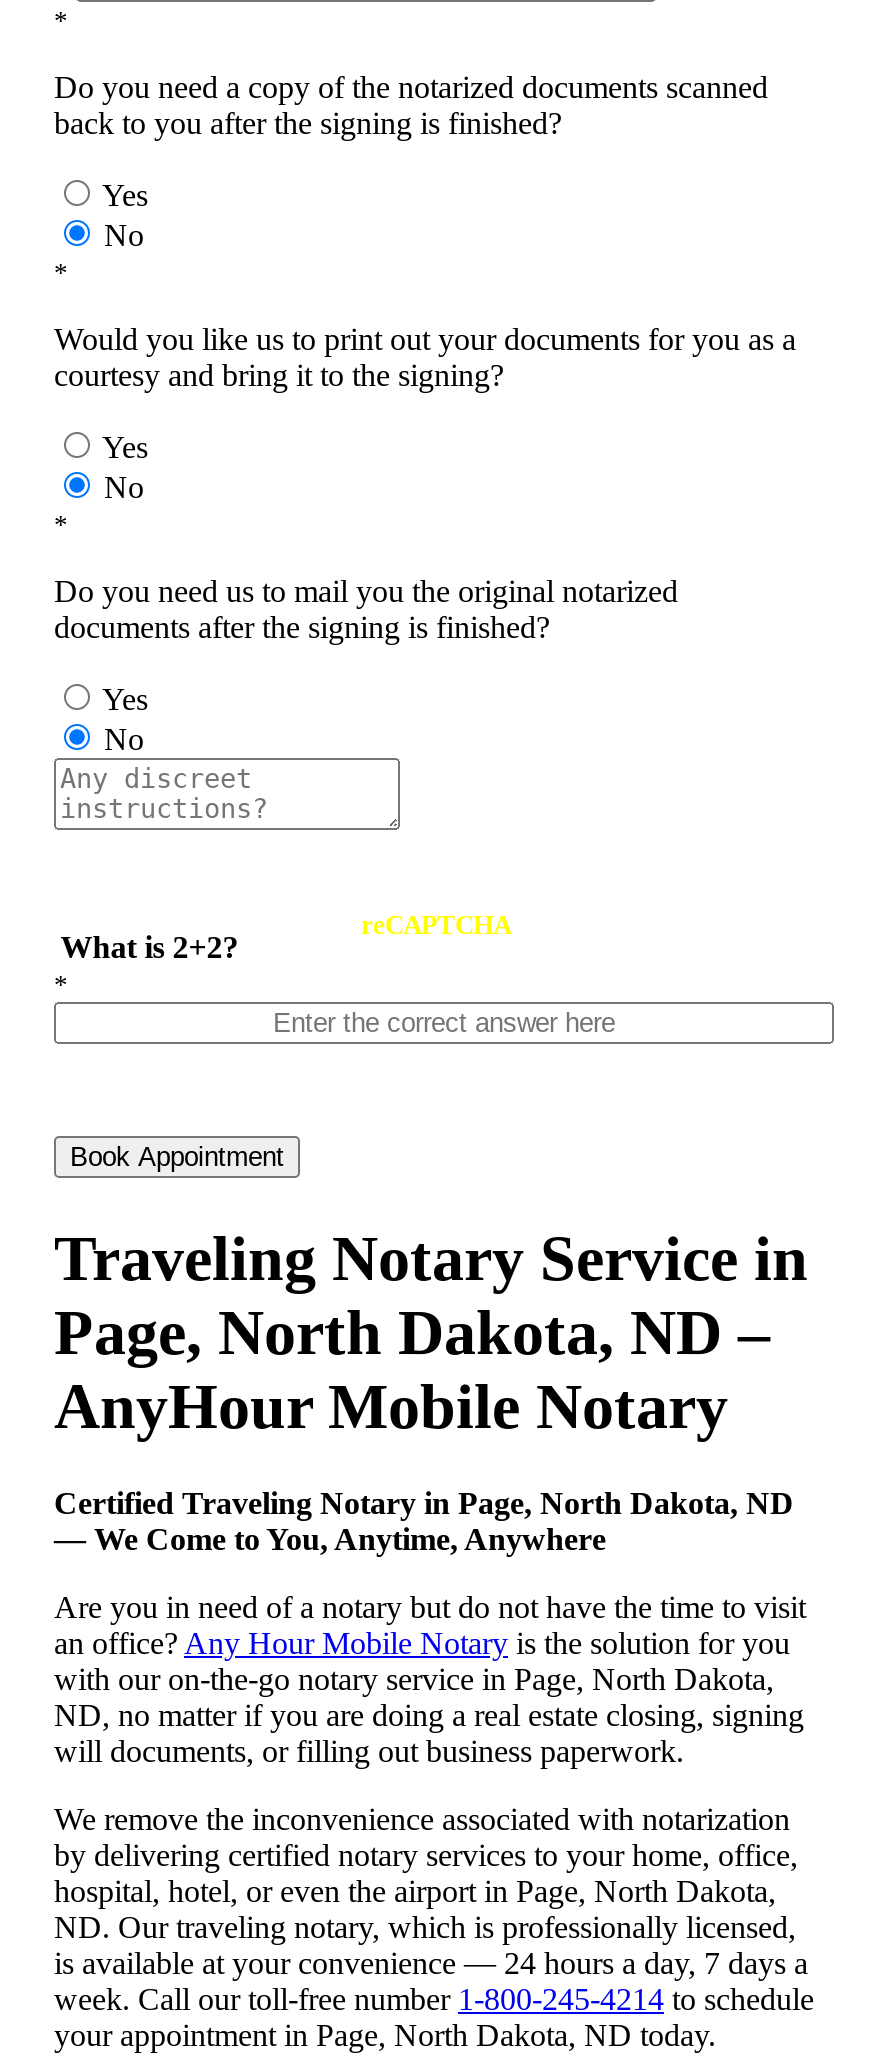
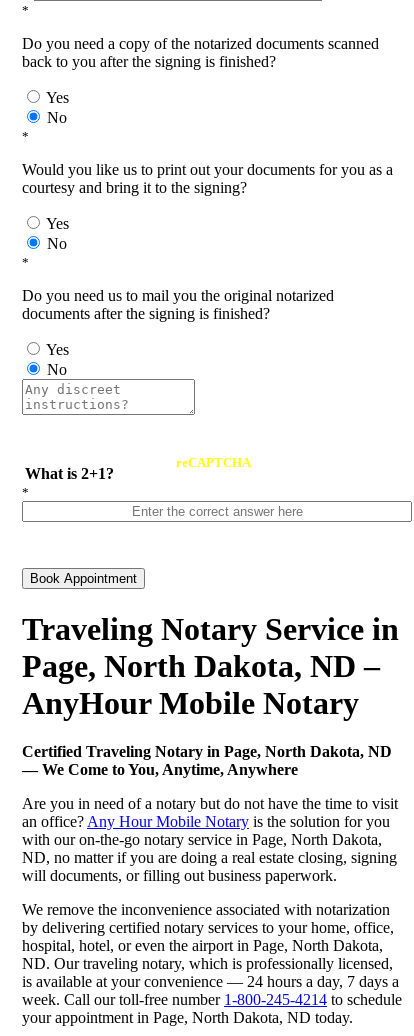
- What is 2+2?
+ What is 2+1?
